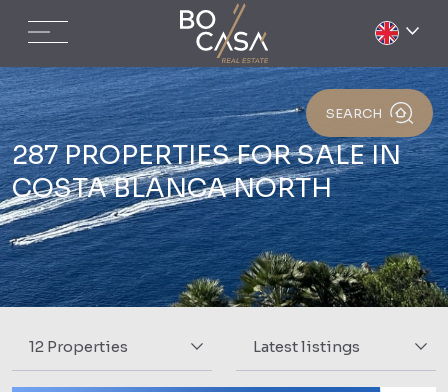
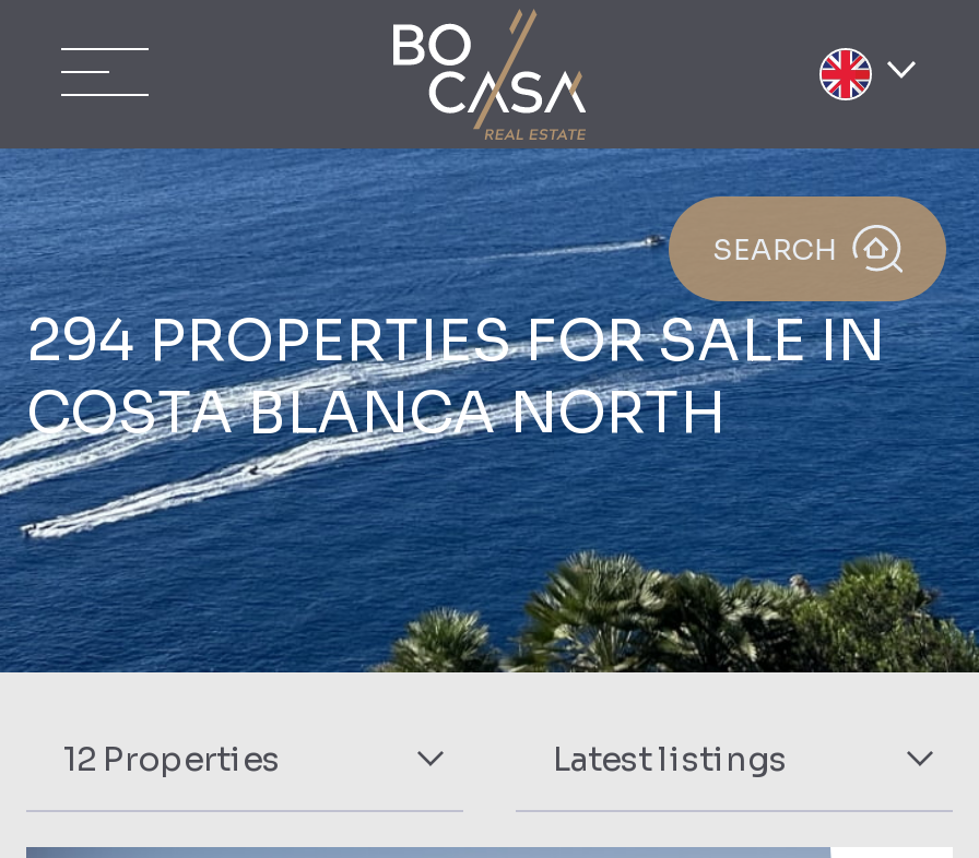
- 287 PROPERTIES FOR SALE IN
+ 294 PROPERTIES FOR SALE IN
